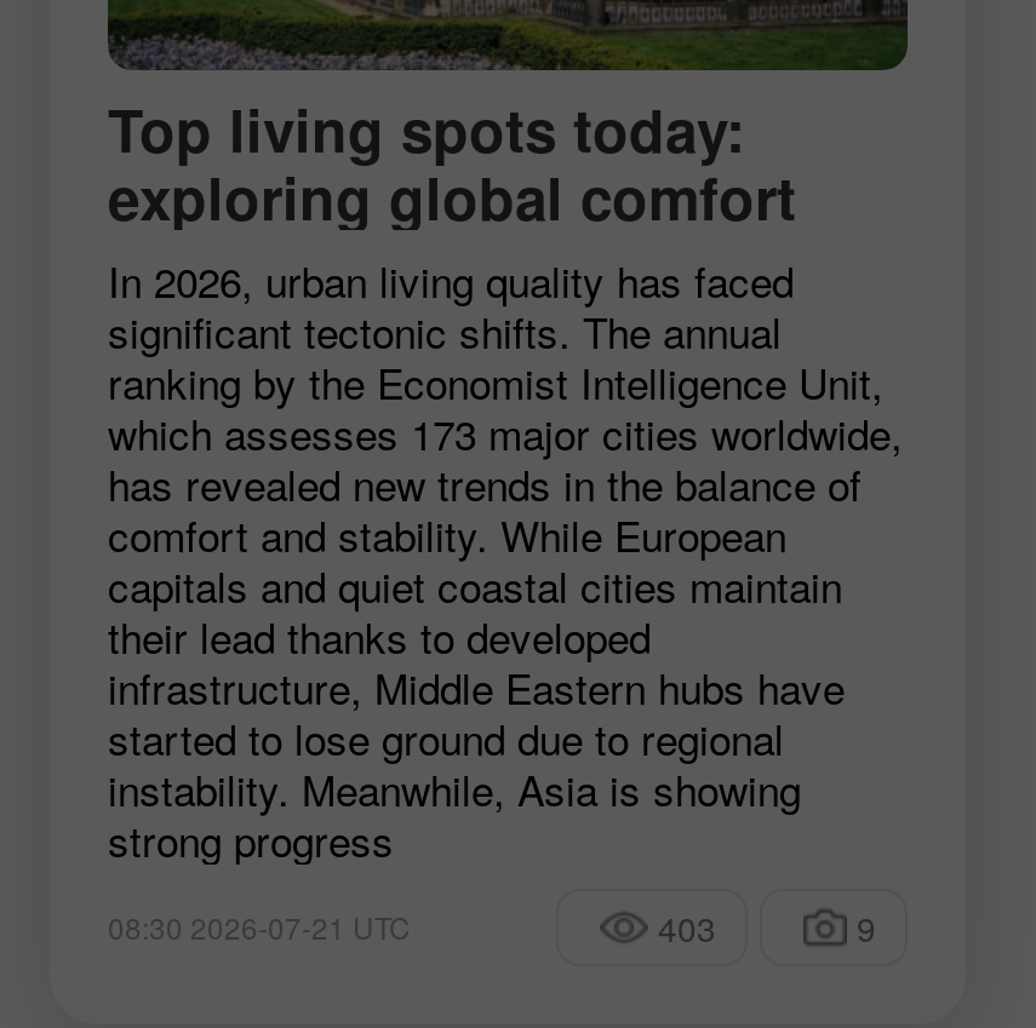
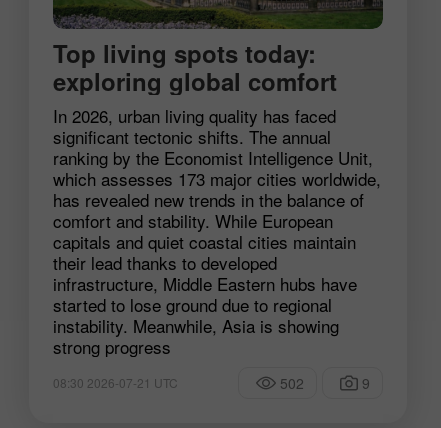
- 403
+ 502
